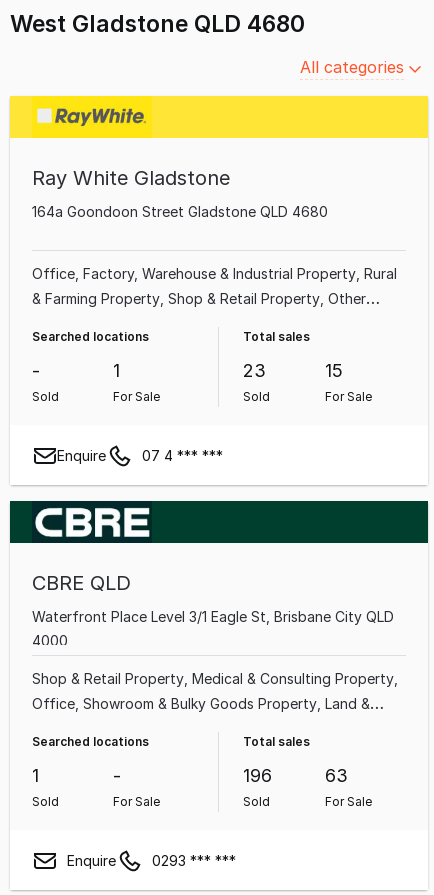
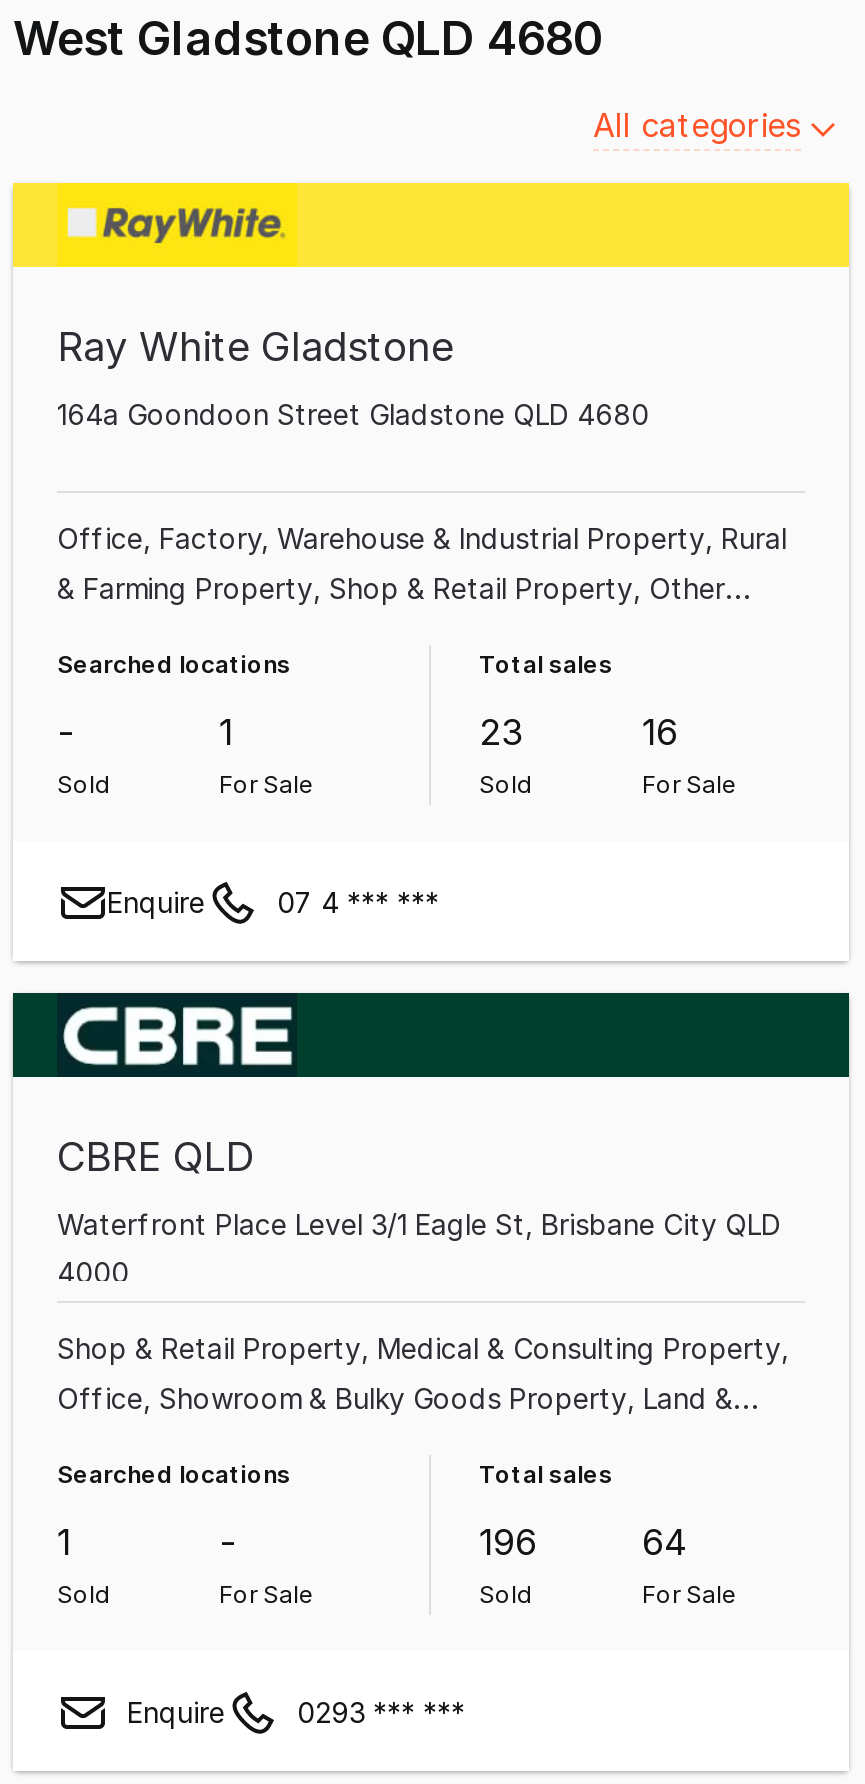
- 15
+ 16

- 63
+ 64
